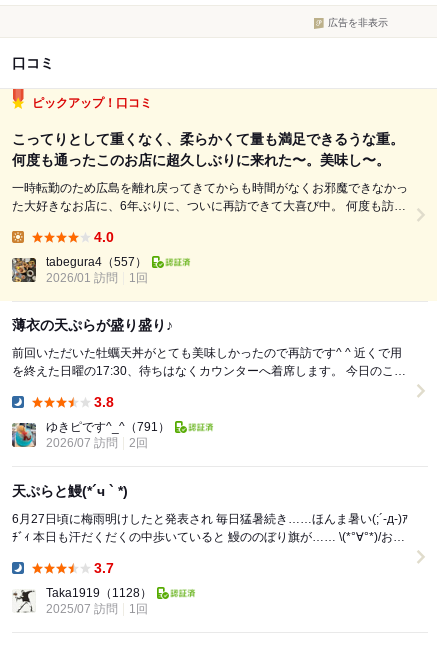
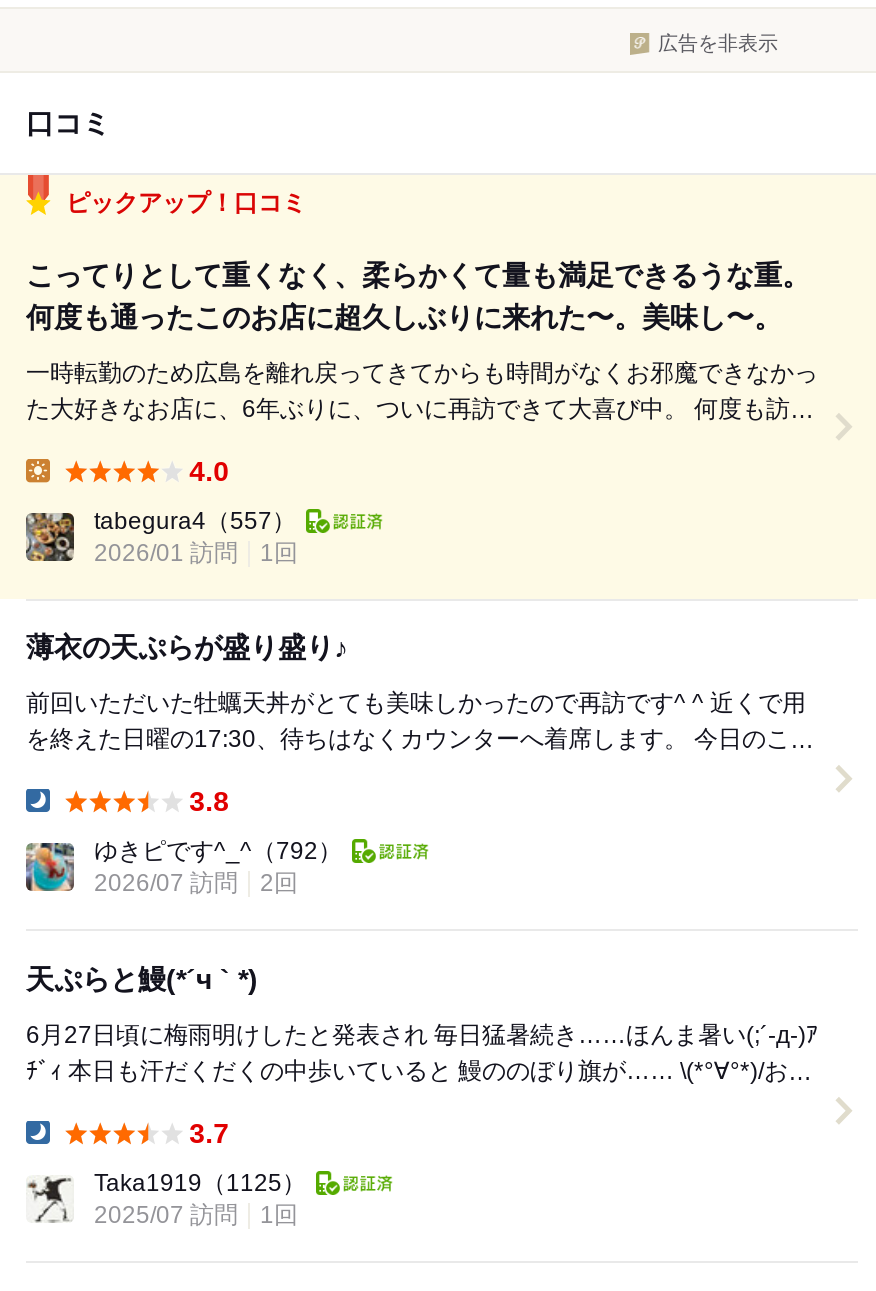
- ゆきピです^_^（791）
+ ゆきピです^_^（792）

- Taka1919（1128）
+ Taka1919（1125）
